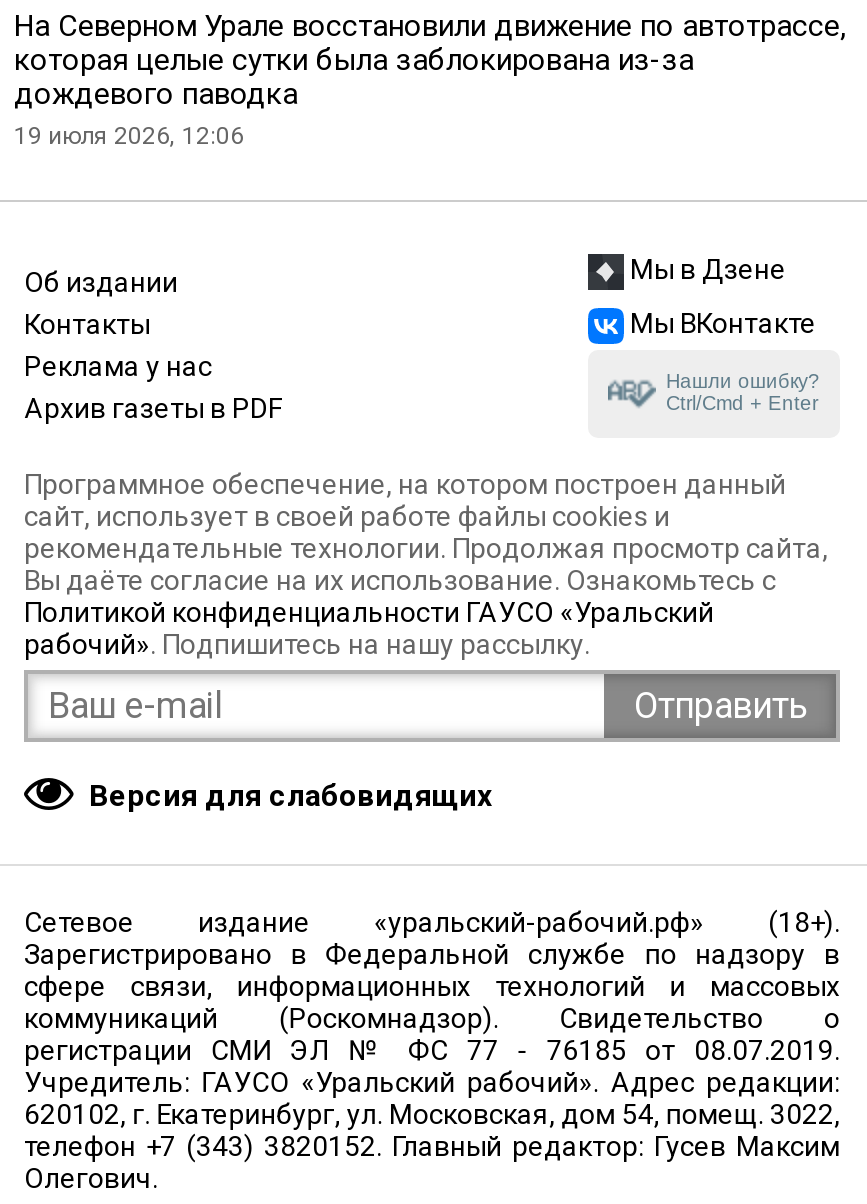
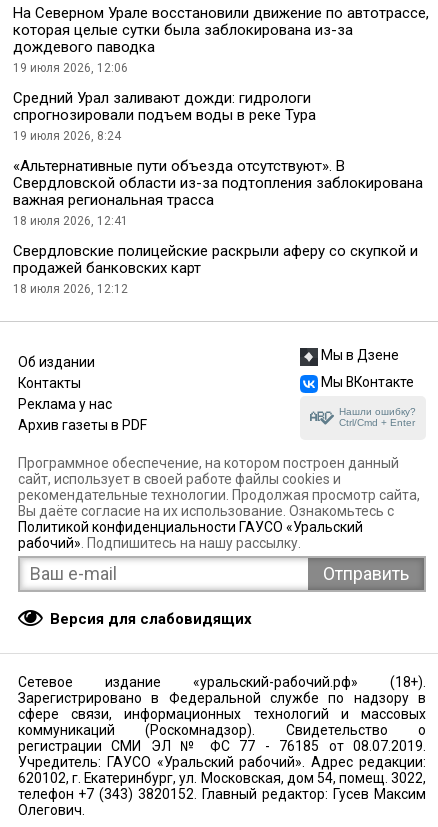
+ Средний Урал заливают дожди: гидрологи
+ спрогнозировали подъем воды в реке Тура
+ 19 июля 2026, 8:24
+ «Альтернативные пути объезда отсутствуют». В
+ Свердловской области из-за подтопления заблокирована
+ важная региональная трасса
+ 18 июля 2026, 12:41
+ Свердловские полицейские раскрыли аферу со скупкой и
+ продажей банковских карт
+ 18 июля 2026, 12:12
